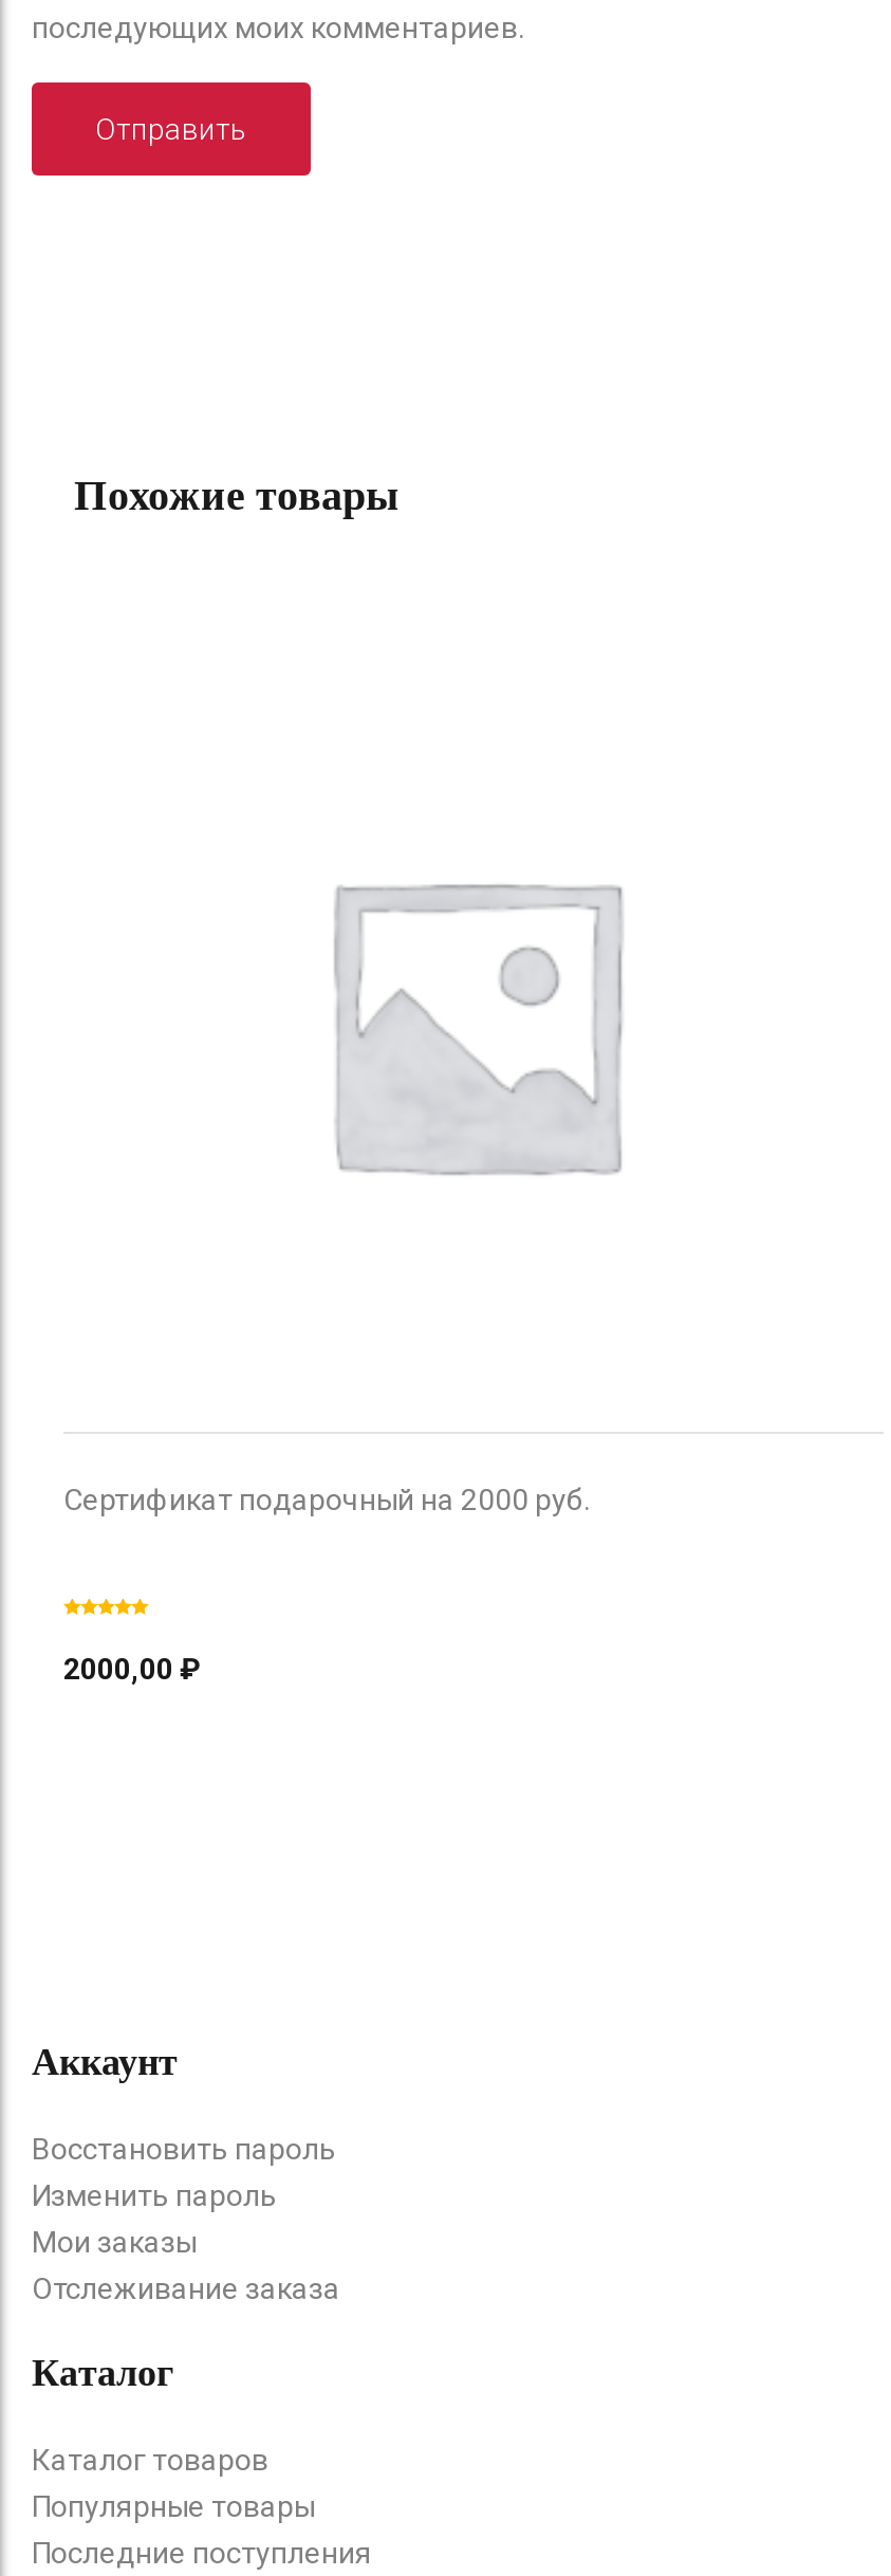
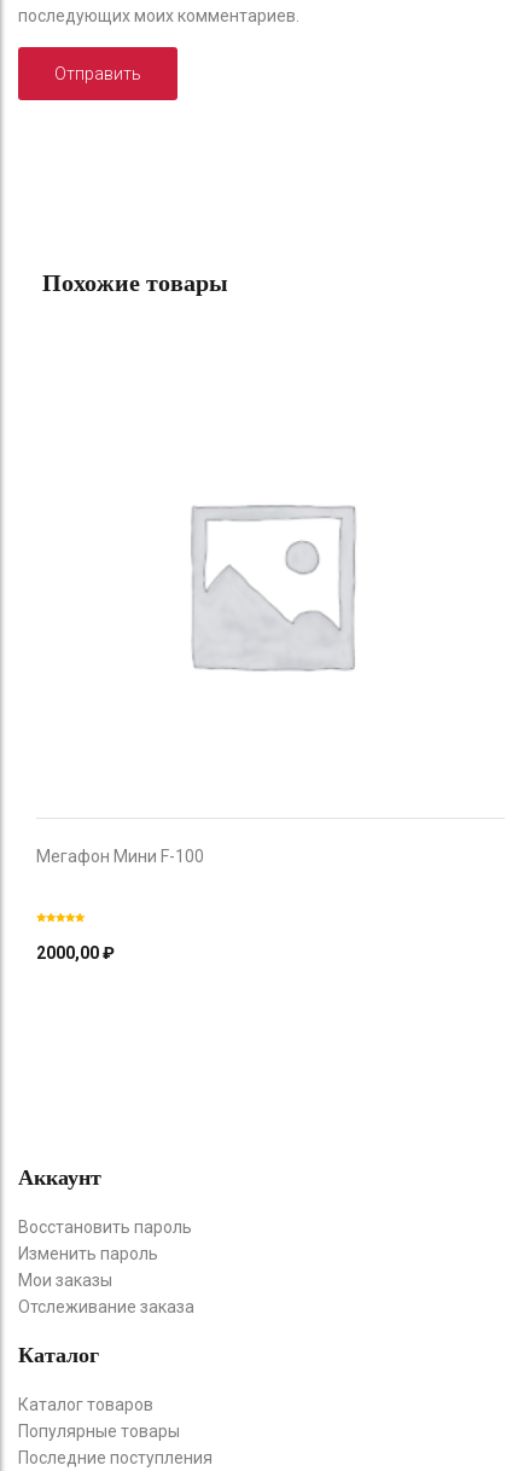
- Сертификат подарочный на 2000 руб.
+ Мегафон Мини F-100
